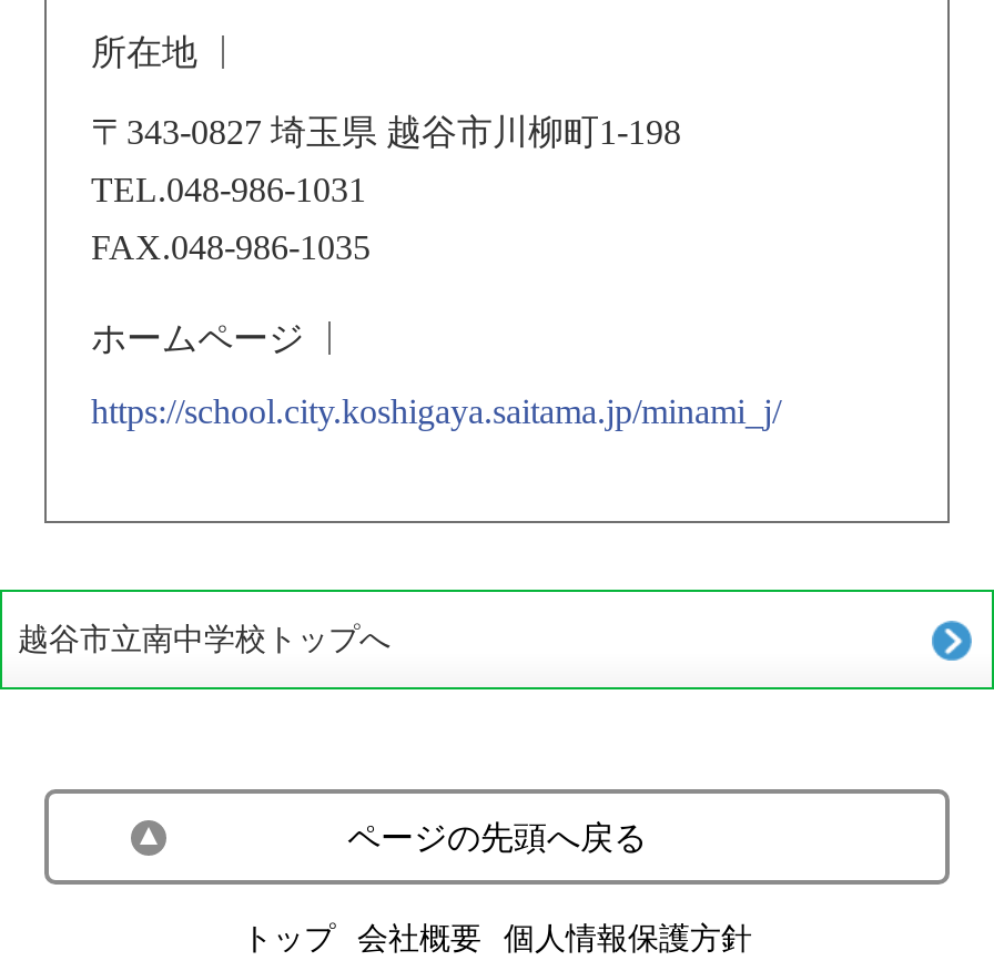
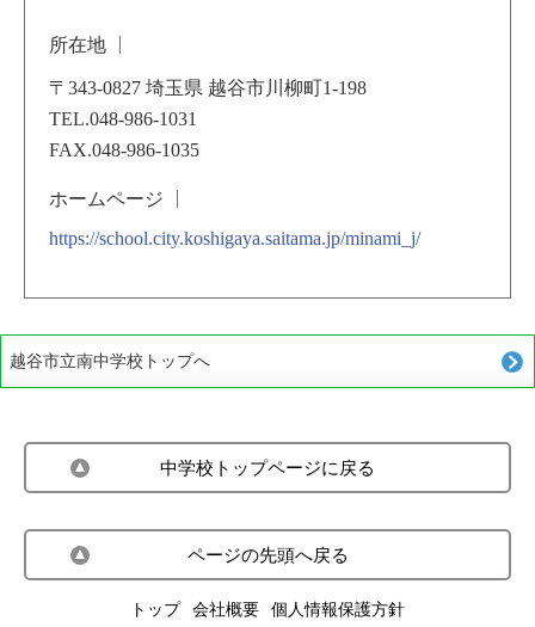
+ 中学校トップページに戻る
